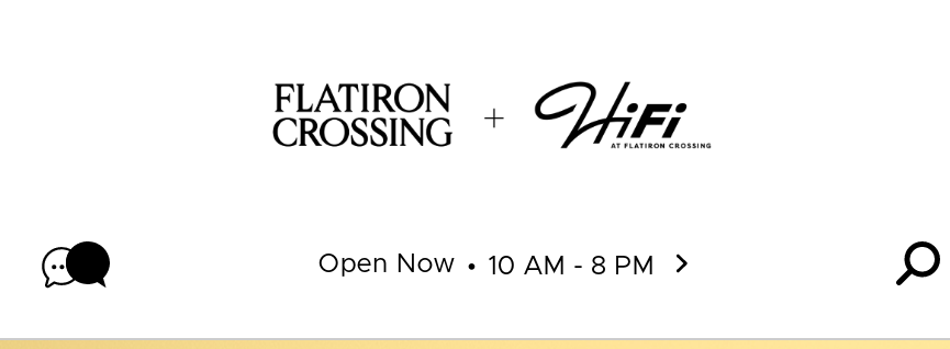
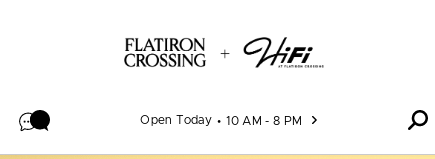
- Open Now
+ Open Today
